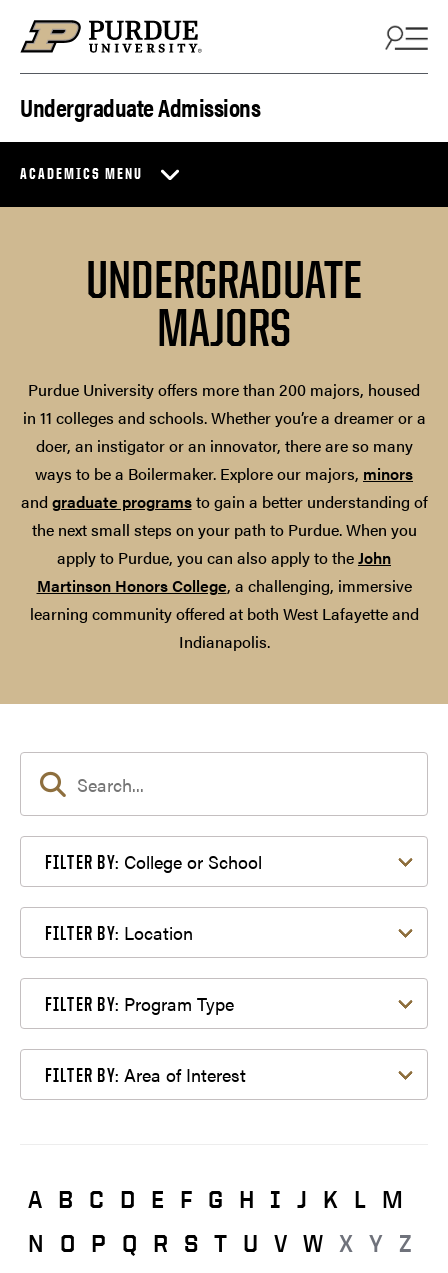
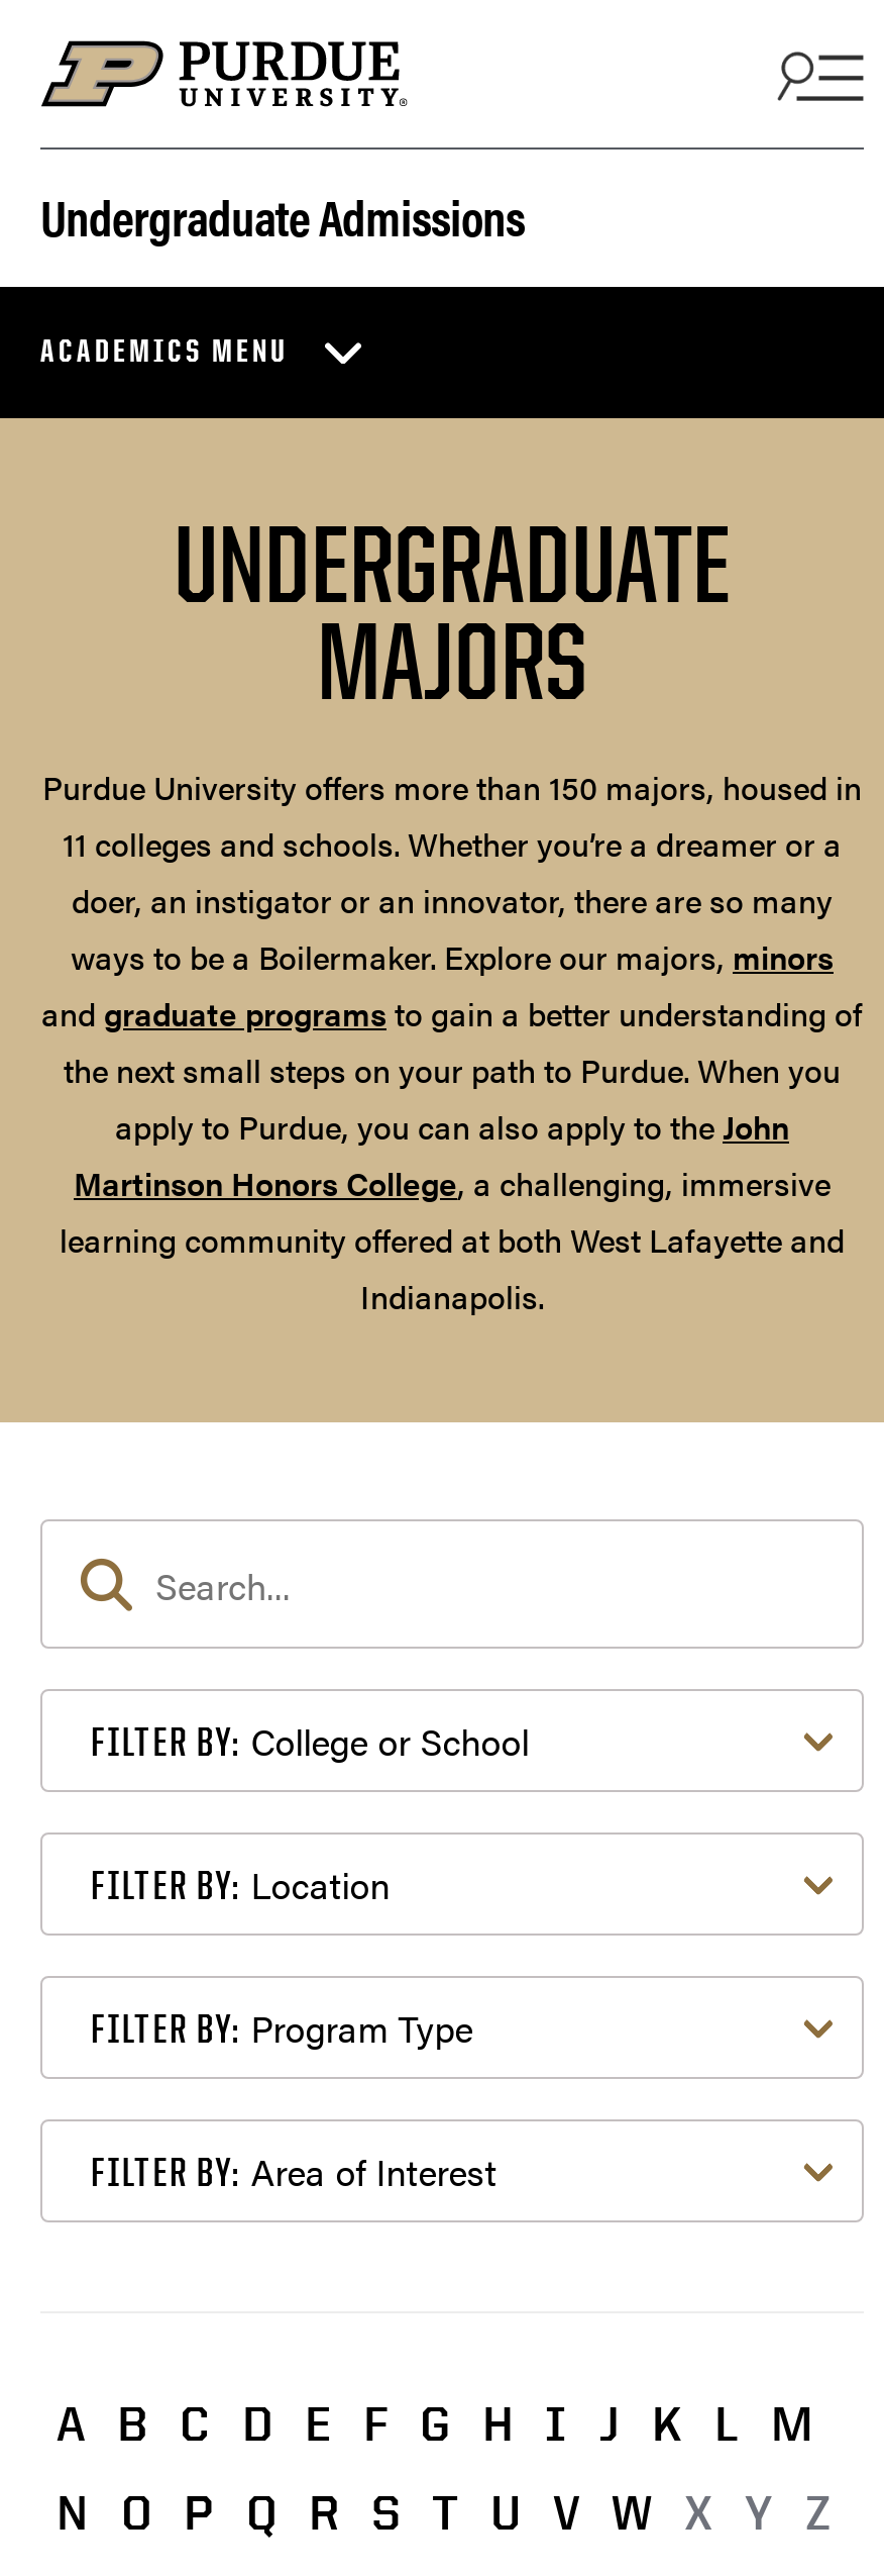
- Purdue University offers more than 200 majors, housed
- in 11 colleges and schools. Whether you’re a dreamer or a
+ Purdue University offers more than 150 majors, housed in
+ 11 colleges and schools. Whether you’re a dreamer or a
